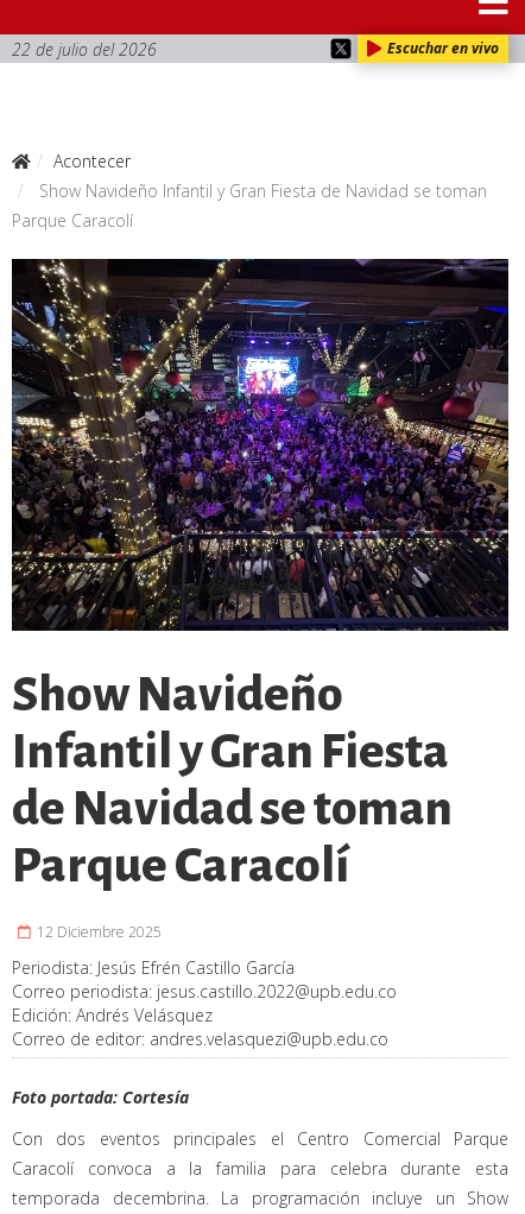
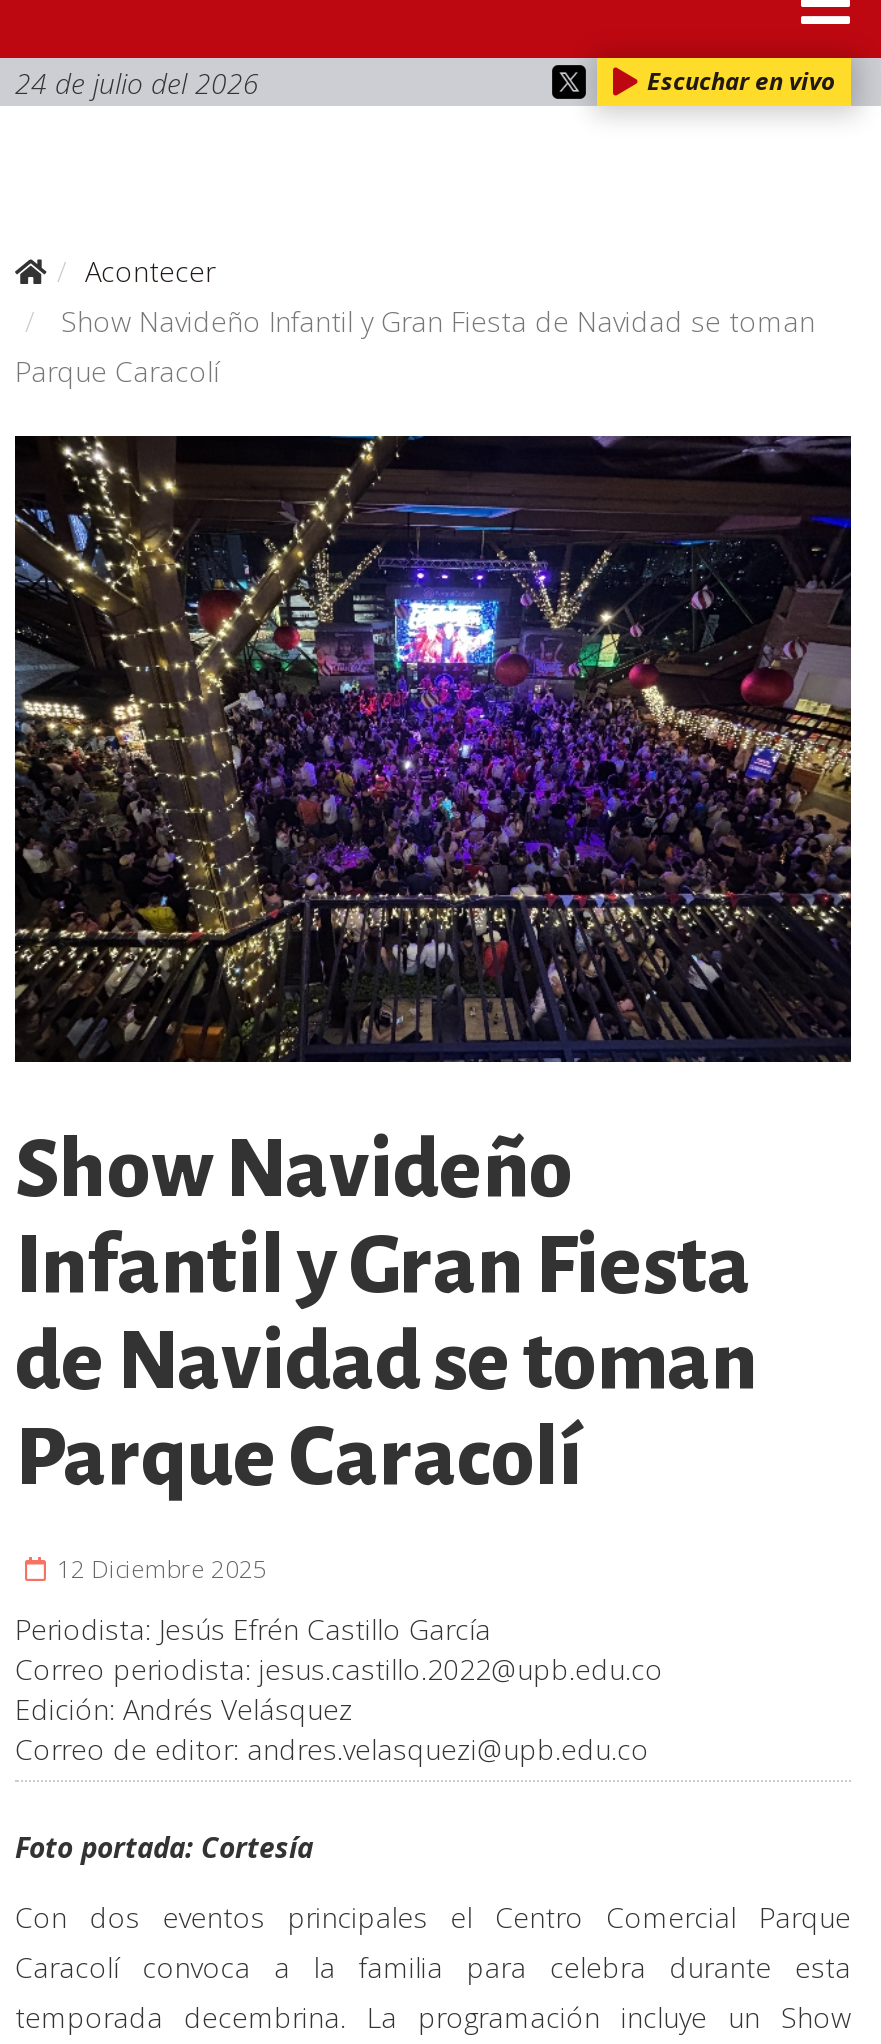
- 22 de julio del 2026
+ 24 de julio del 2026
